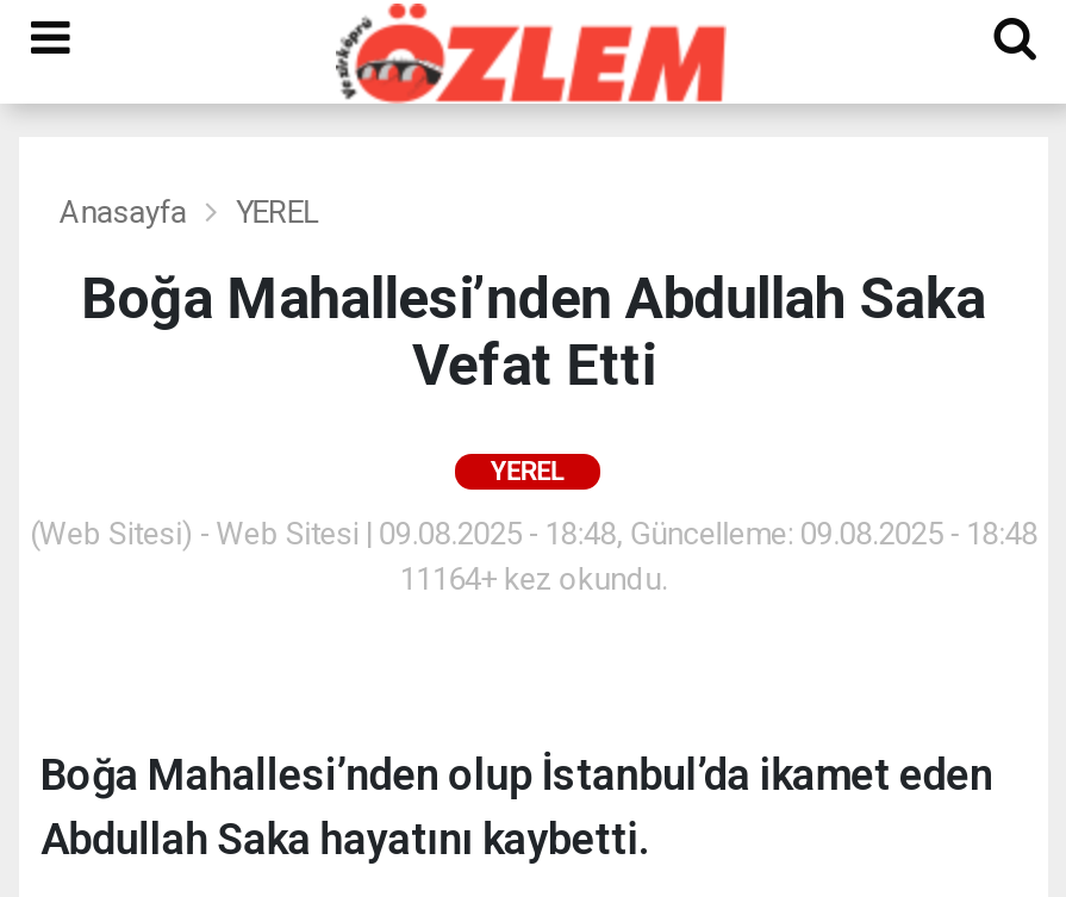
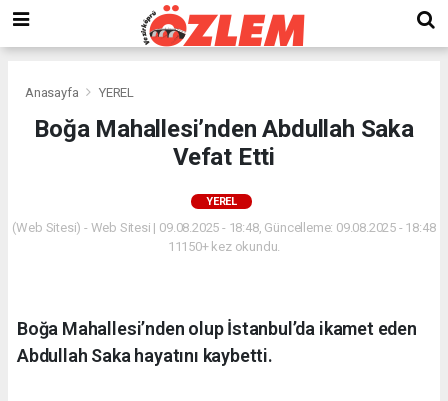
- 11164+ kez okundu.
+ 11150+ kez okundu.
